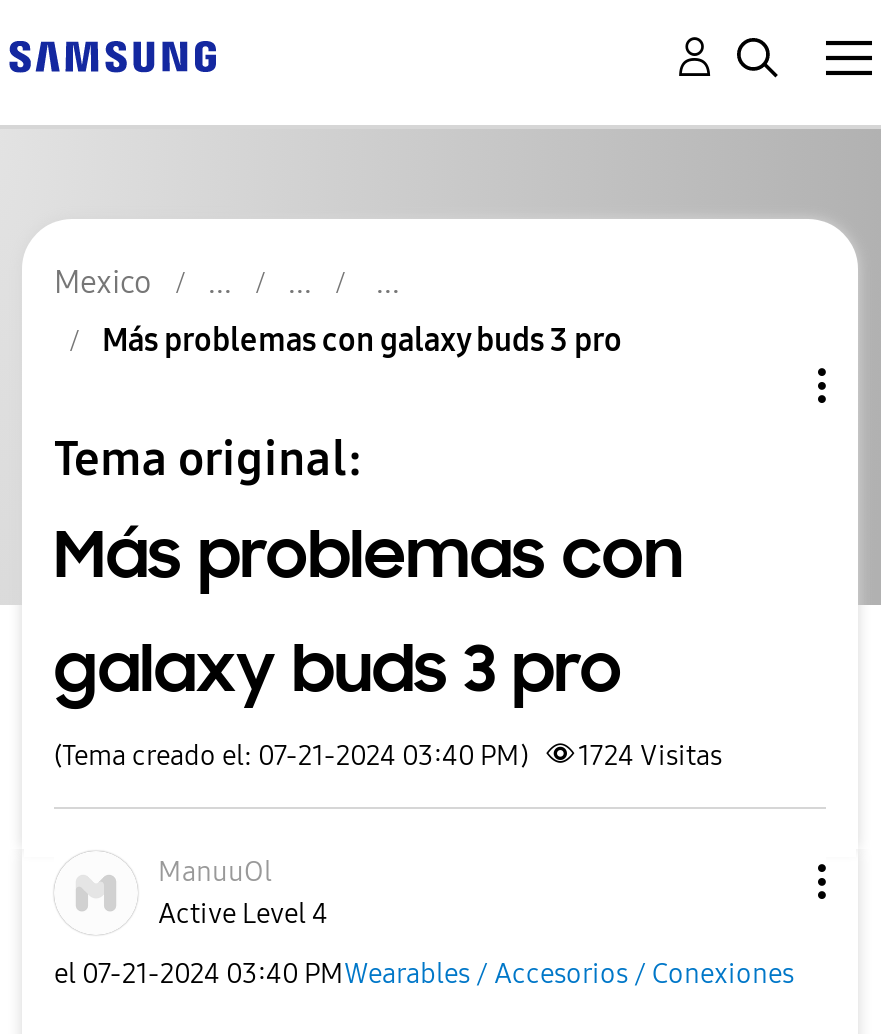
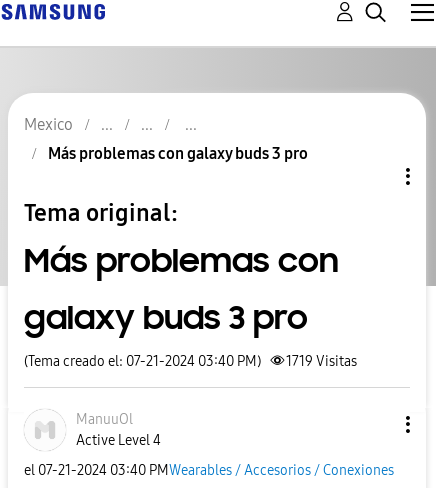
- (Tema creado el: 07-21-2024 03:40 PM) 1724 Visitas
+ (Tema creado el: 07-21-2024 03:40 PM) 1719 Visitas
